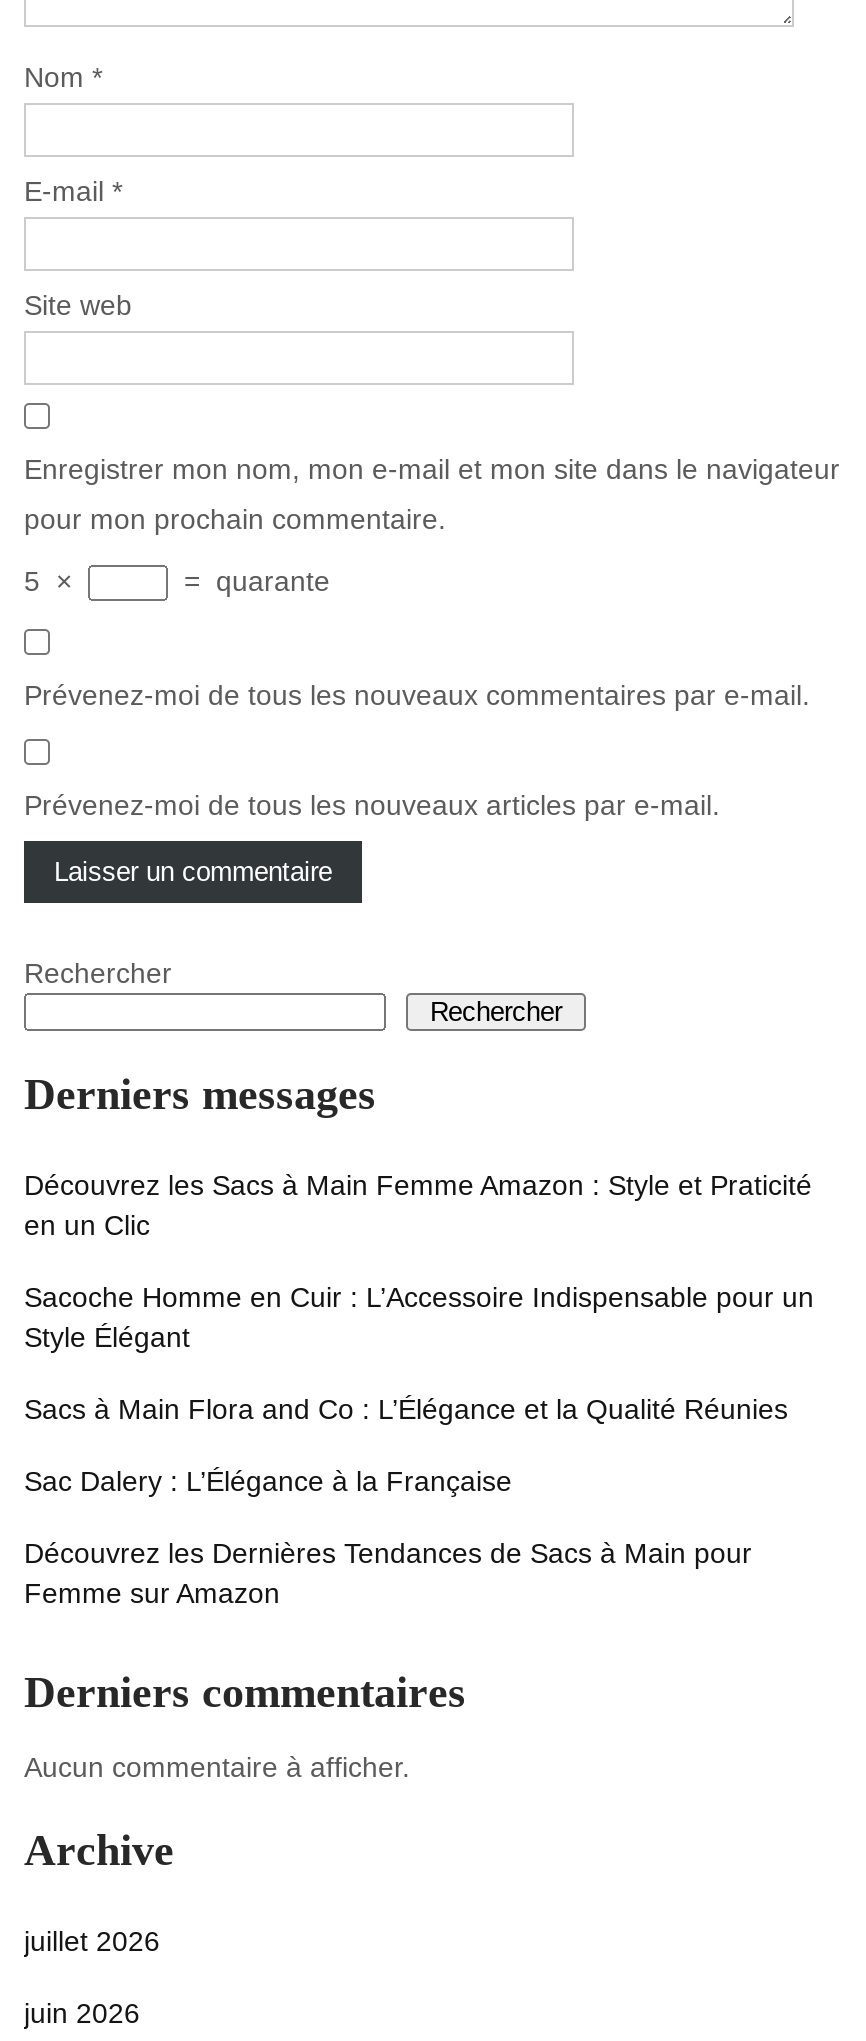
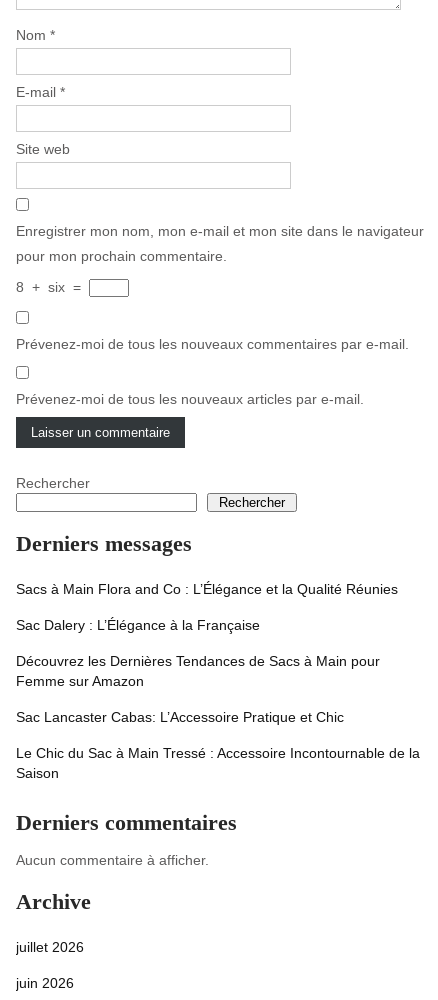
- 5 ×
- = quarante
+ 8 + six =

- Découvrez les Sacs à Main Femme Amazon : Style et Praticité
- en un Clic
- Sacoche Homme en Cuir : L’Accessoire Indispensable pour un
- Style Élégant

moved up: Sacs à Main Flora and Co : L’Élégance et la Qualité Réunies | Sac Dalery : L’Élégance à la Française | Découvrez les Dernières Tendances de Sacs à Main pour | Femme sur Amazon

+ Sac Lancaster Cabas: L’Accessoire Pratique et Chic
+ Le Chic du Sac à Main Tressé : Accessoire Incontournable de la
+ Saison
